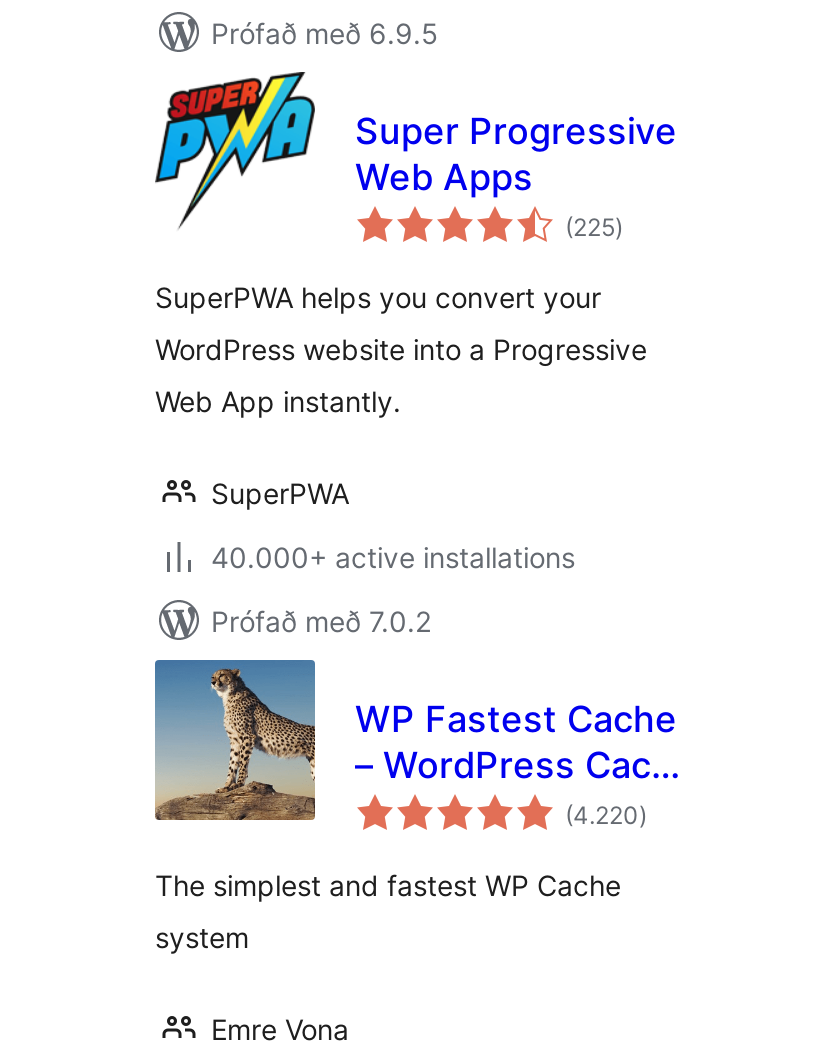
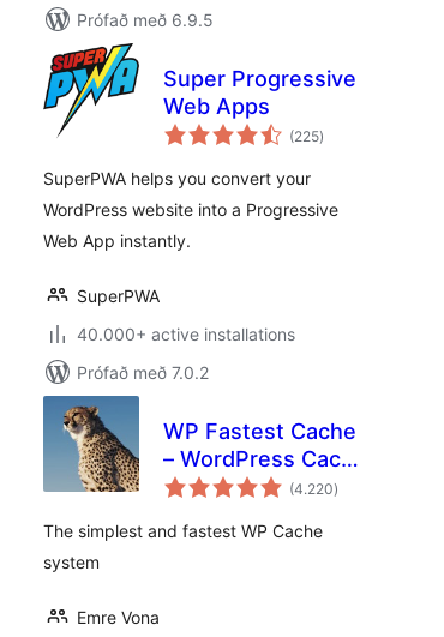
- [image]
+ [image]
